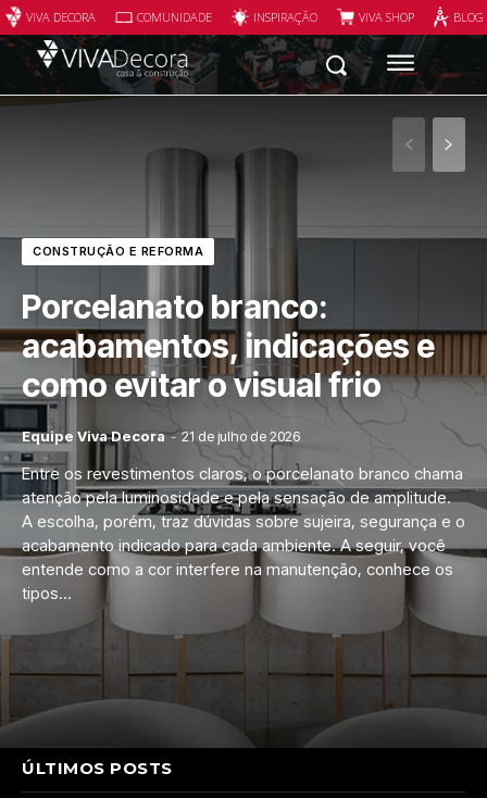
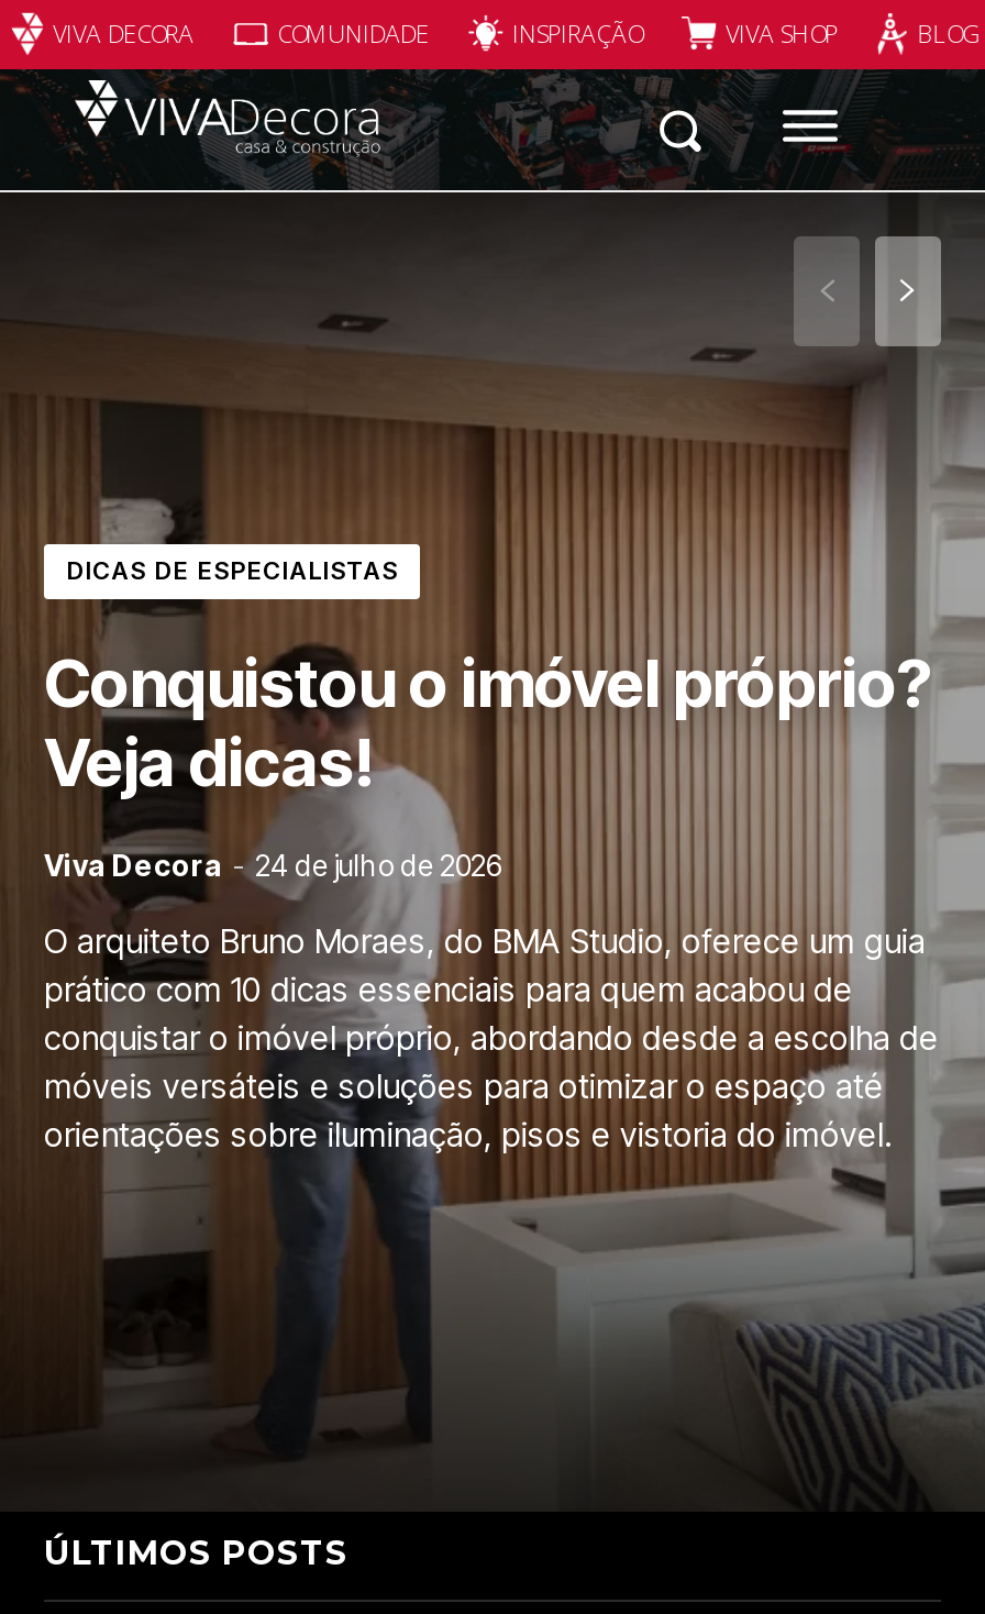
- [image]
- CONSTRUÇÃO E REFORMA
+ [image]
+ DICAS DE ESPECIALISTAS

- Porcelanato branco:
- acabamentos, indicações e
- como evitar o visual frio
+ Conquistou o imóvel próprio?
+ Veja dicas!

- Equipe Viva Decora - 21 de julho de 2026
+ Viva Decora - 24 de julho de 2026

- Entre os revestimentos claros, o porcelanato branco chama
- atenção pela luminosidade e pela sensação de amplitude.
- A escolha, porém, traz dúvidas sobre sujeira, segurança e o
- acabamento indicado para cada ambiente. A seguir, você
- entende como a cor interfere na manutenção, conhece os
- tipos...
+ O arquiteto Bruno Moraes, do BMA Studio, oferece um guia
+ prático com 10 dicas essenciais para quem acabou de
+ conquistar o imóvel próprio, abordando desde a escolha de
+ móveis versáteis e soluções para otimizar o espaço até
+ orientações sobre iluminação, pisos e vistoria do imóvel.
